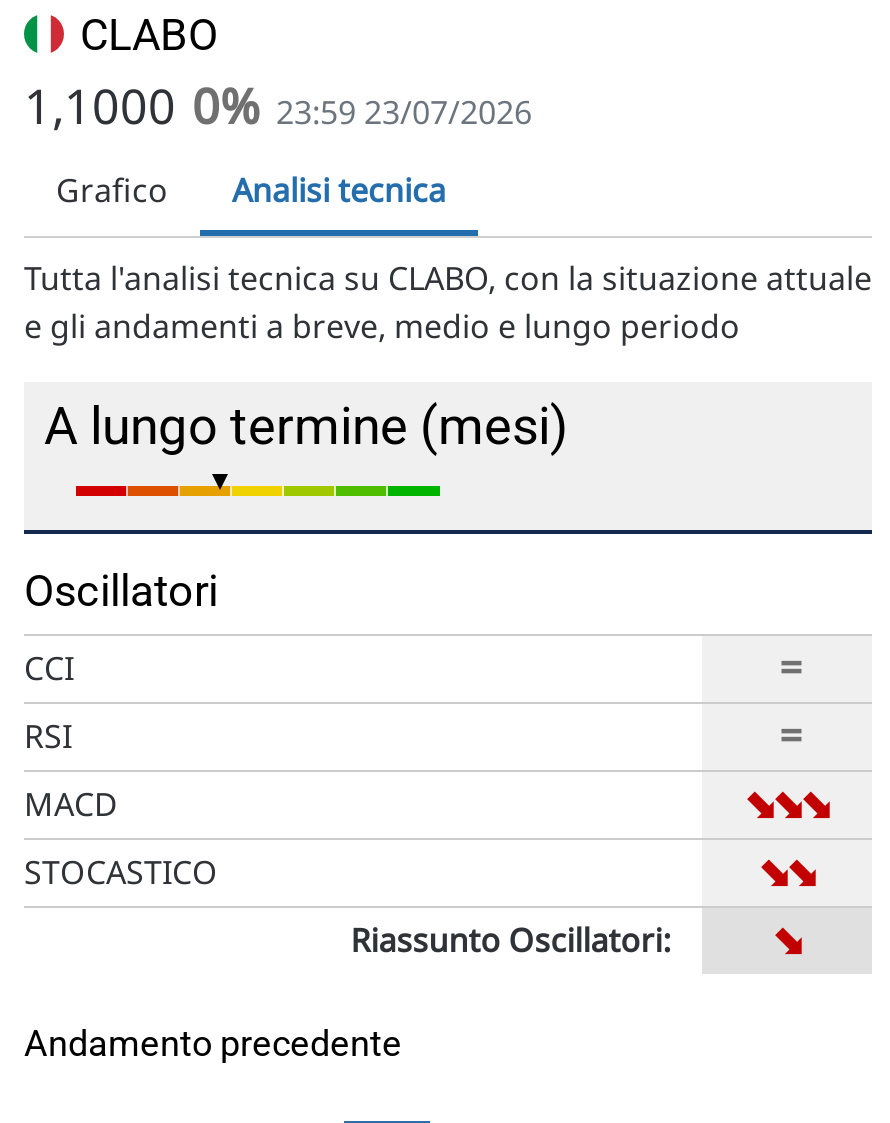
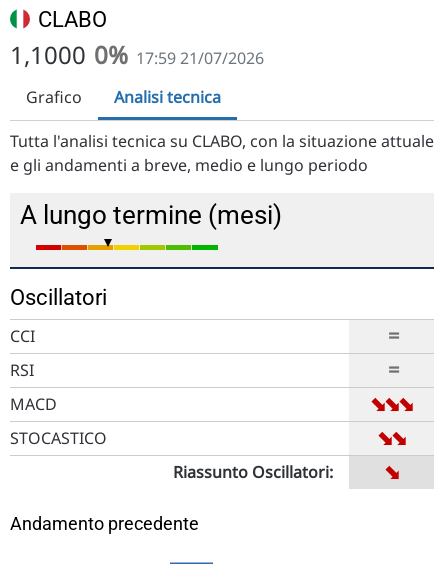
- 1,1000 0% 23:59 23/07/2026
+ 1,1000 0% 17:59 21/07/2026
